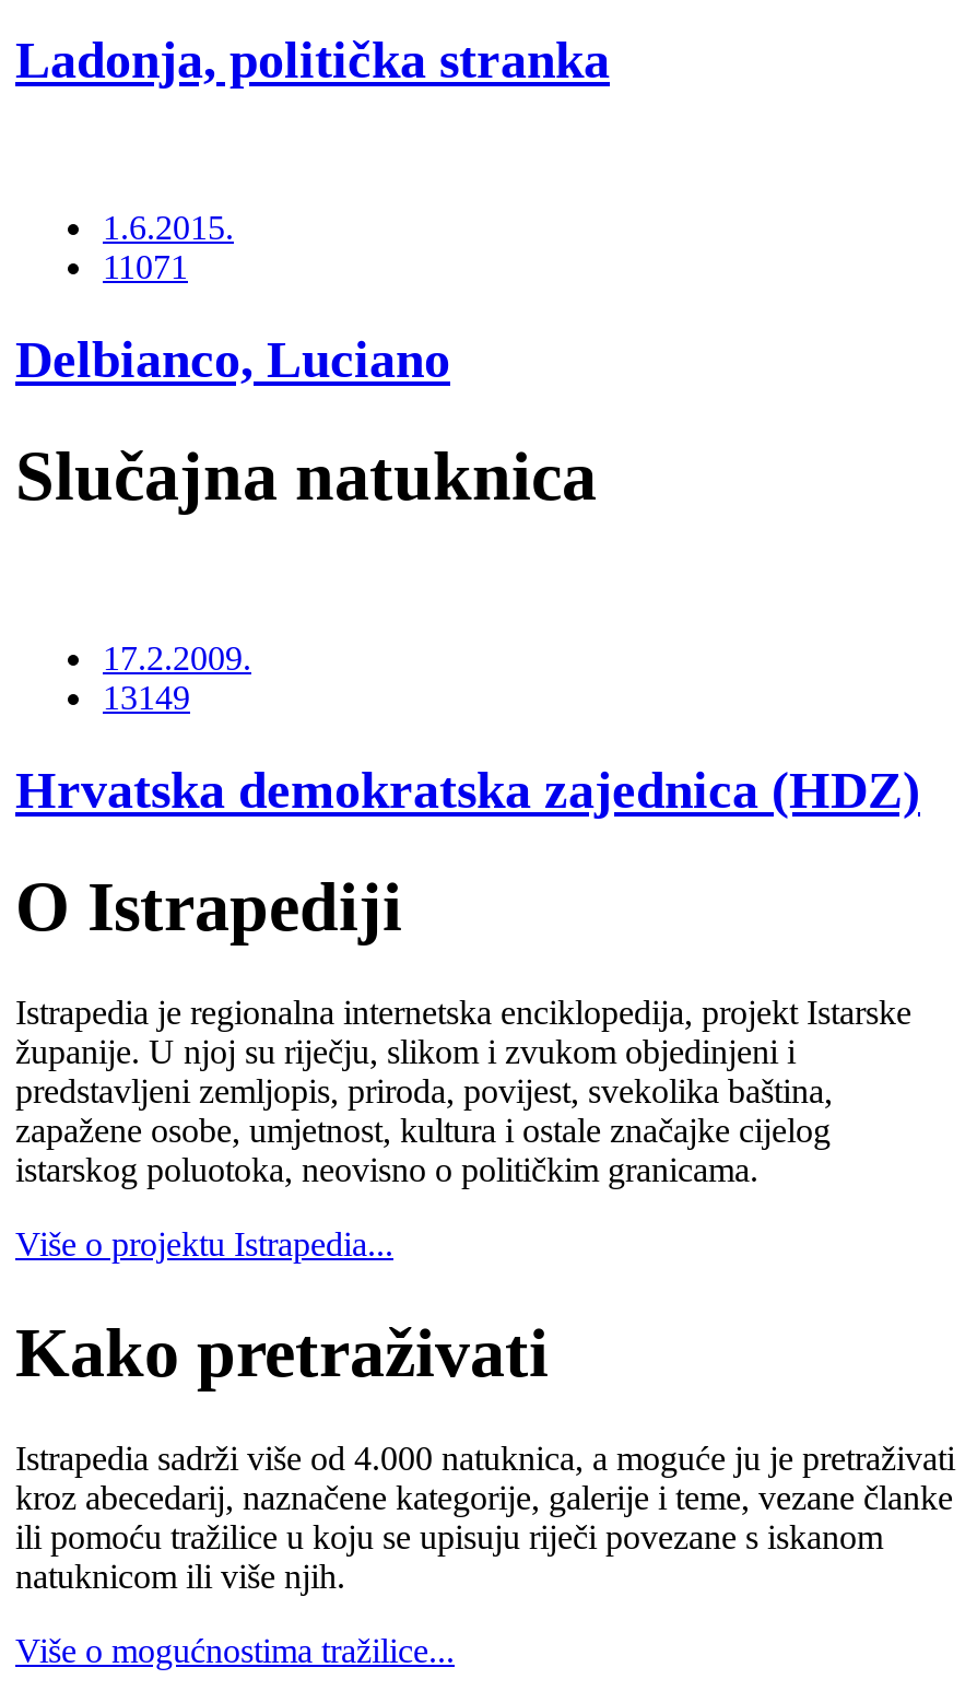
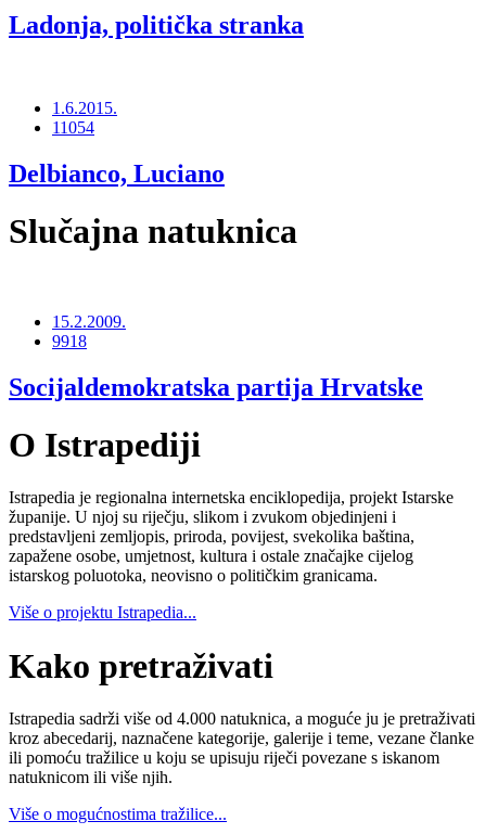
- 11071
+ 11054

- 17.2.2009.
- 13149
+ 15.2.2009.
+ 9918

- Hrvatska demokratska zajednica (HDZ)
+ Socijaldemokratska partija Hrvatske
